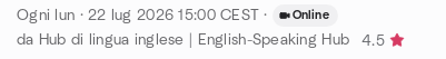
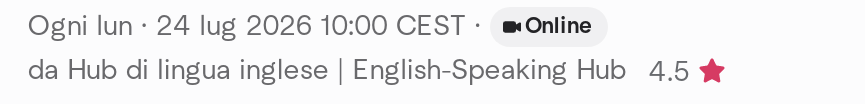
- Ogni lun · 22 lug 2026 15:00 CEST ·
+ Ogni lun · 24 lug 2026 10:00 CEST ·
